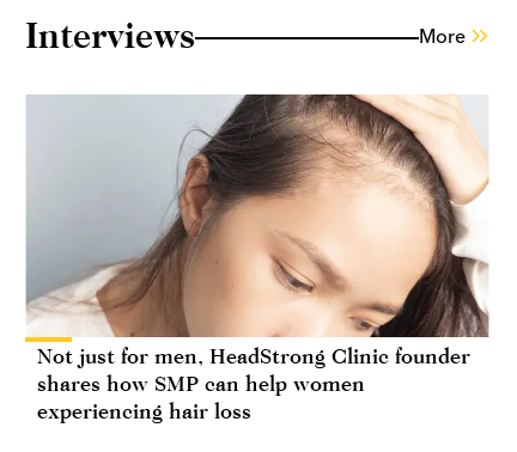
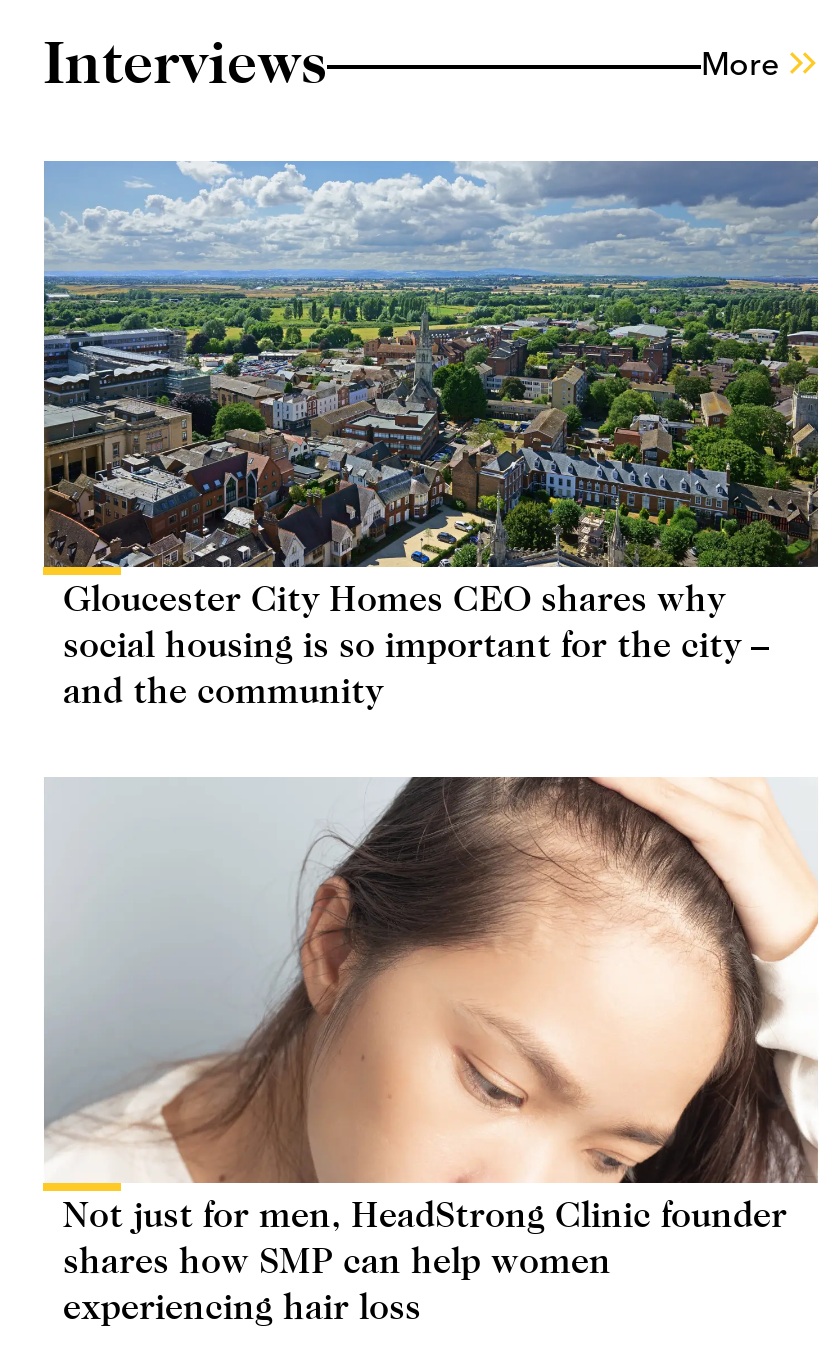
+ [image]
+ Gloucester City Homes CEO shares why
+ social housing is so important for the city –
+ and the community
